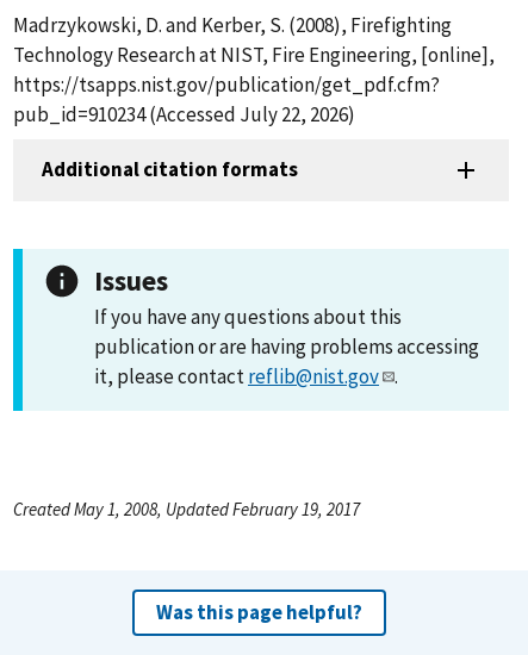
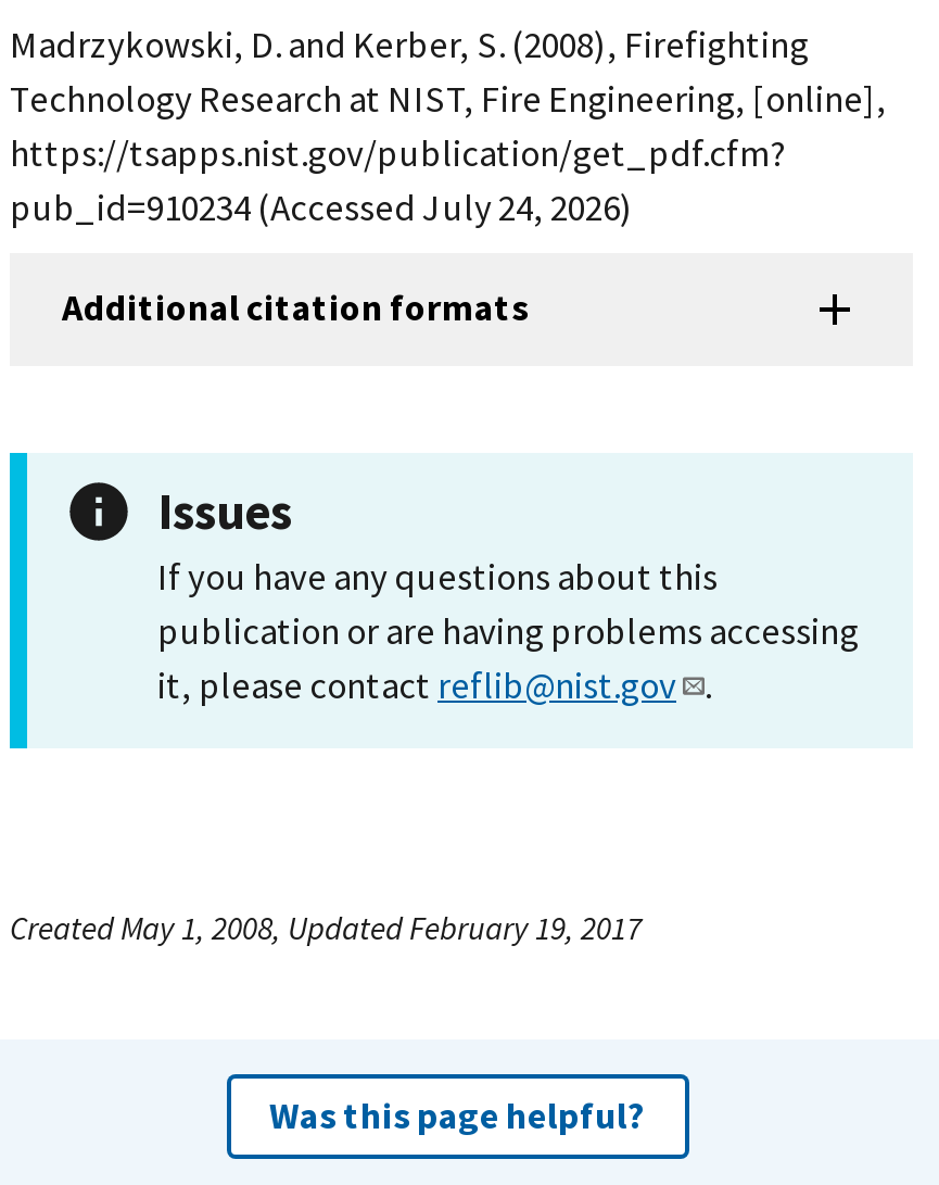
- pub_id=910234 (Accessed July 22, 2026)
+ pub_id=910234 (Accessed July 24, 2026)
